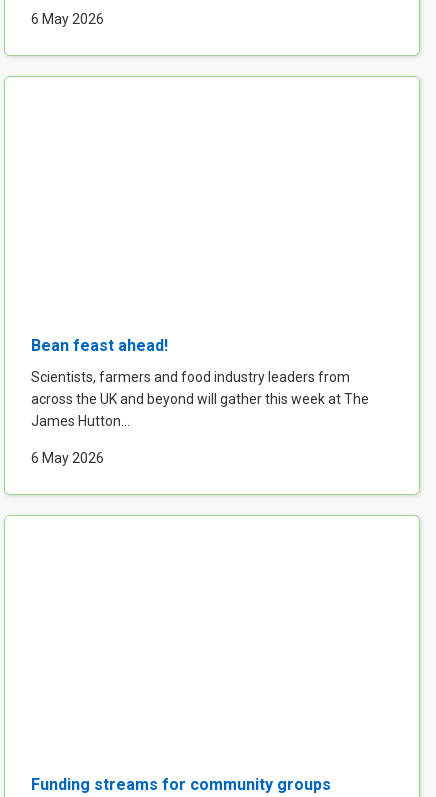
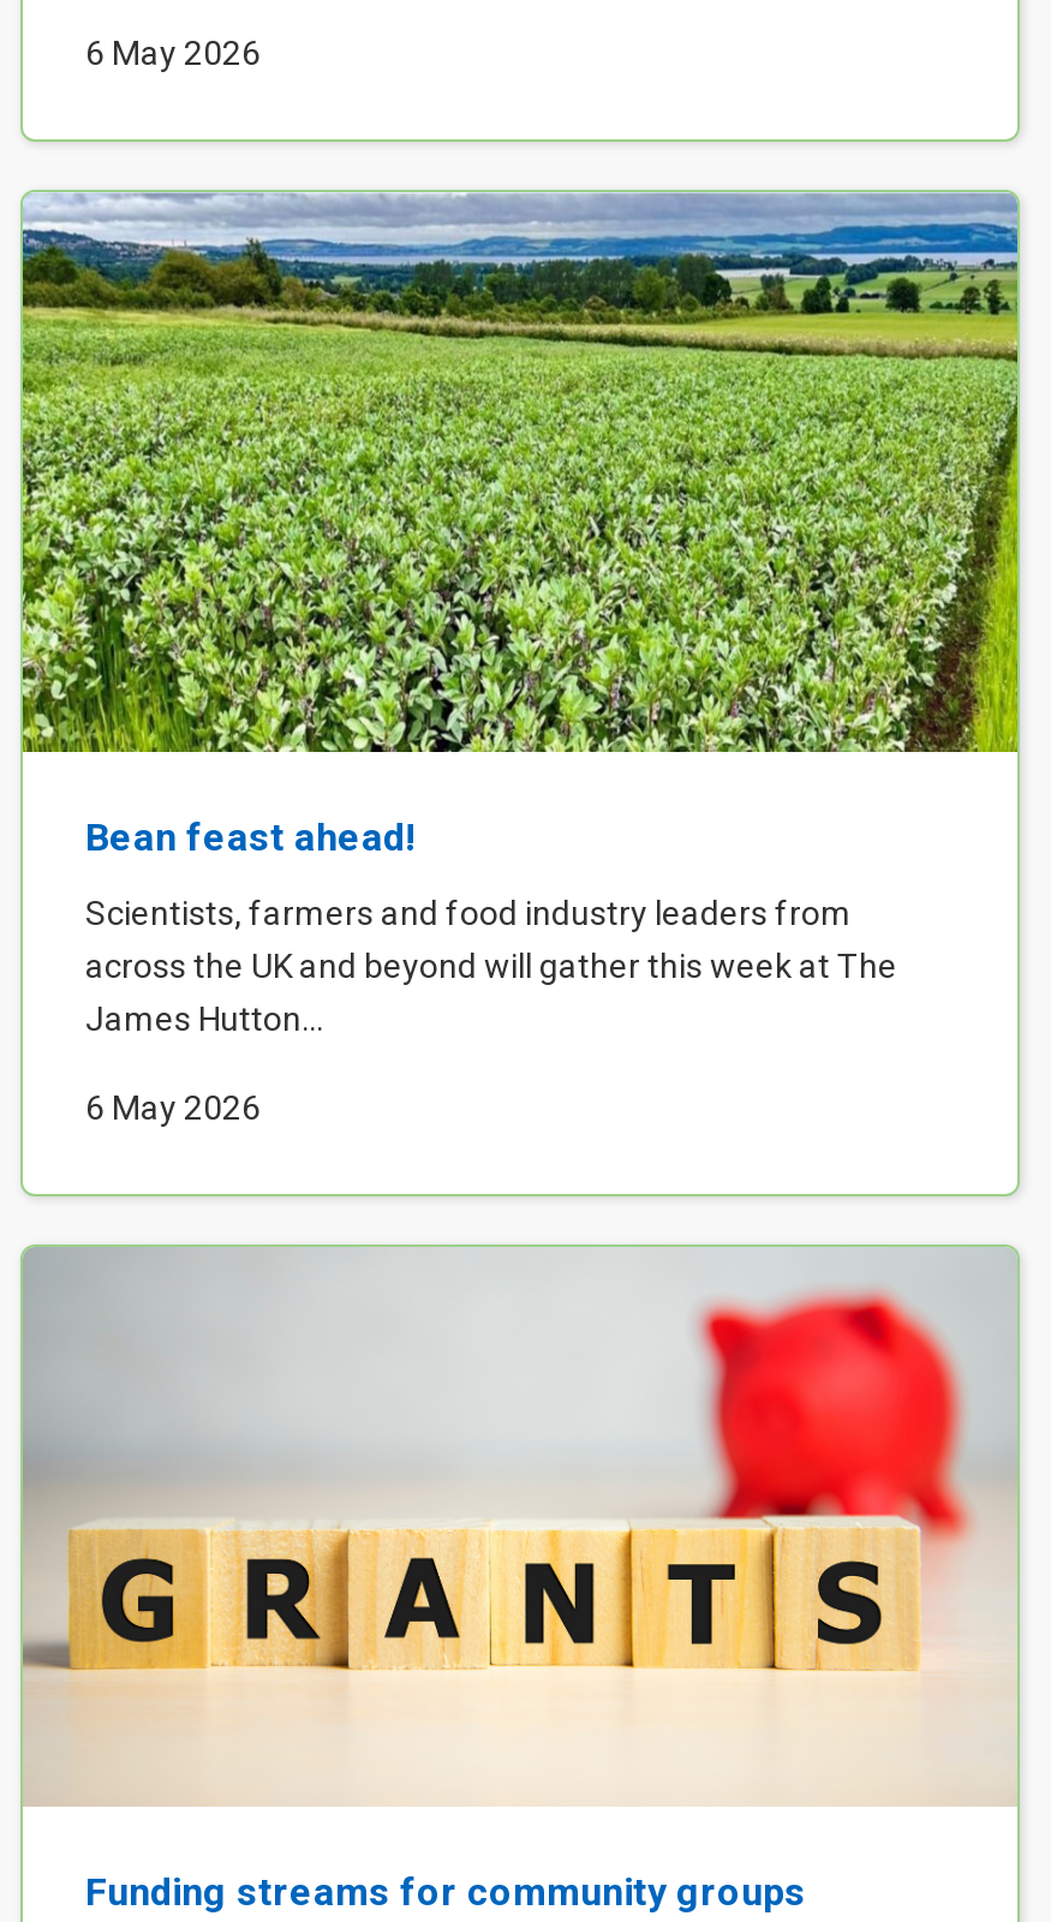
+ [image]

+ [image]
